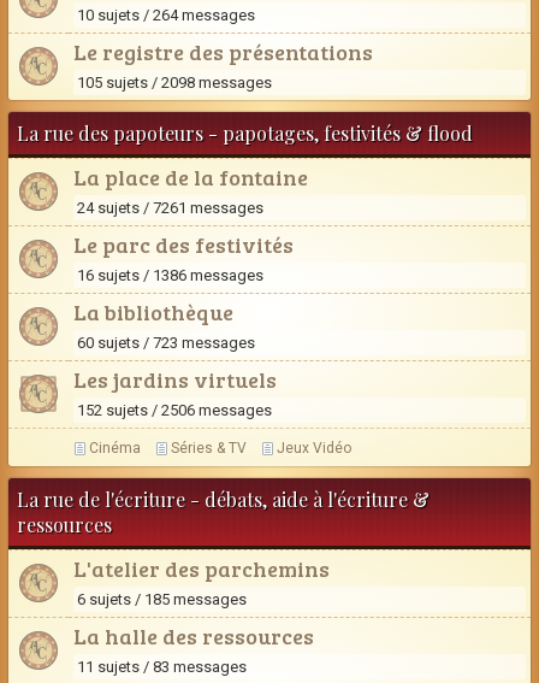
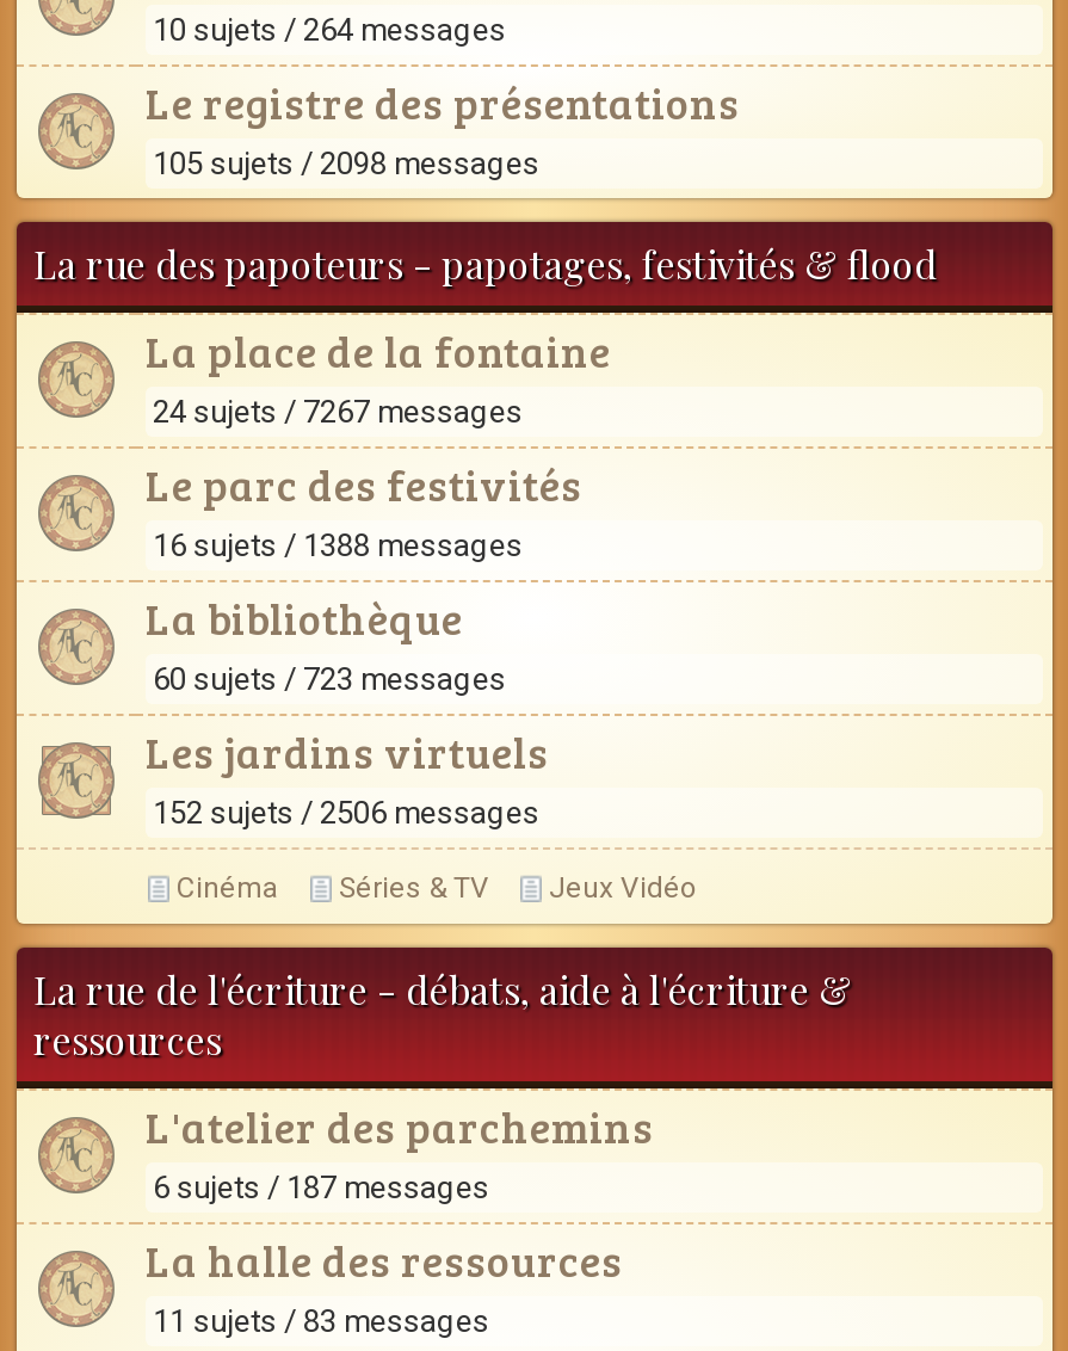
- 24 sujets / 7261 messages
+ 24 sujets / 7267 messages

- 16 sujets / 1386 messages
+ 16 sujets / 1388 messages

- 6 sujets / 185 messages
+ 6 sujets / 187 messages
